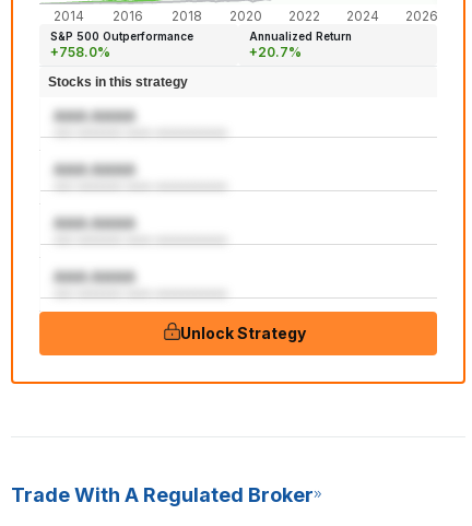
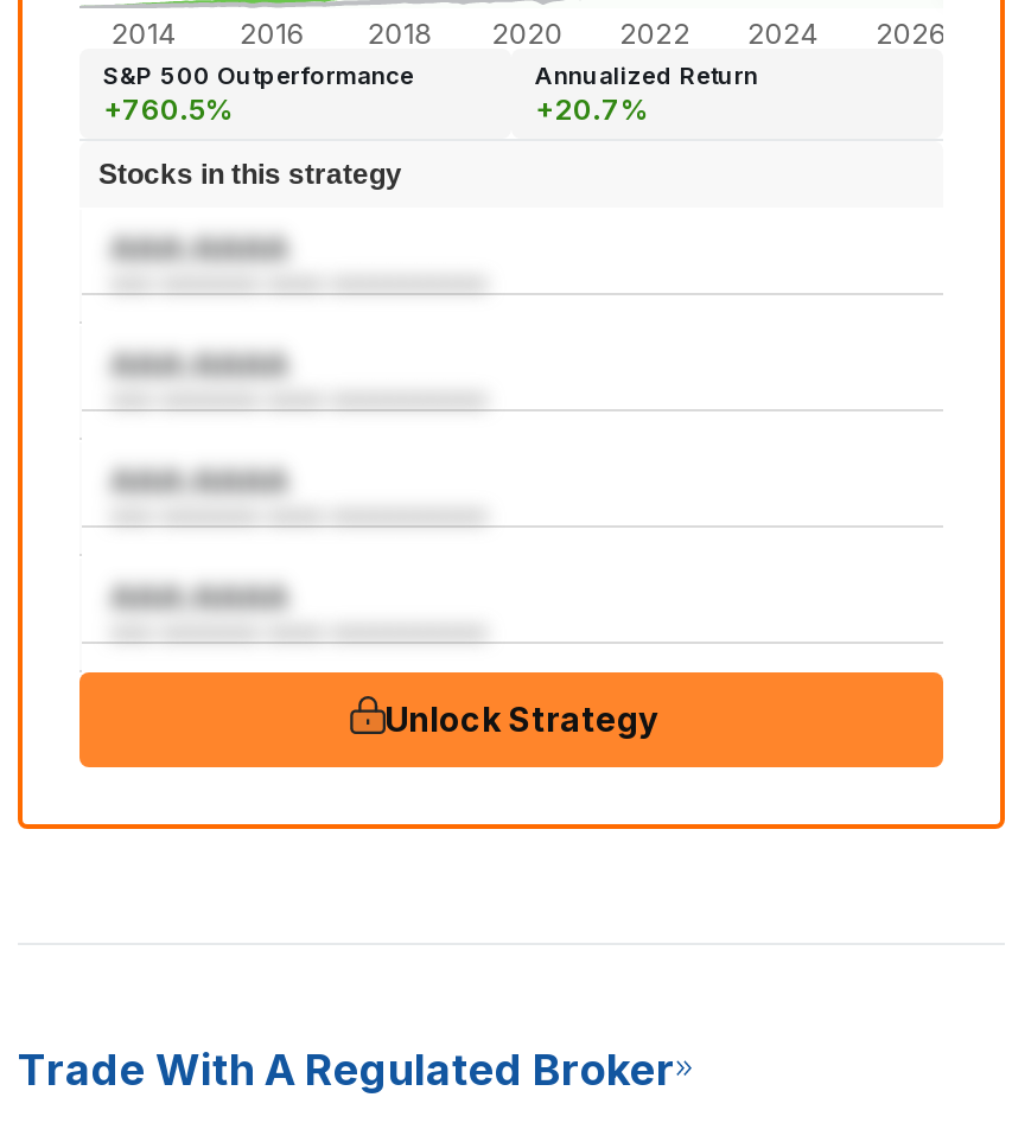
- +758.0%
+ +760.5%
